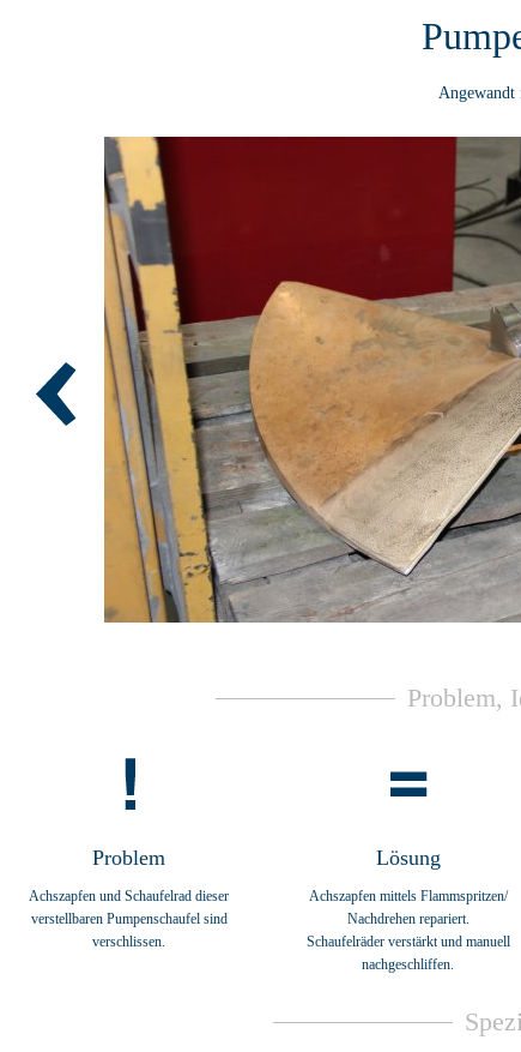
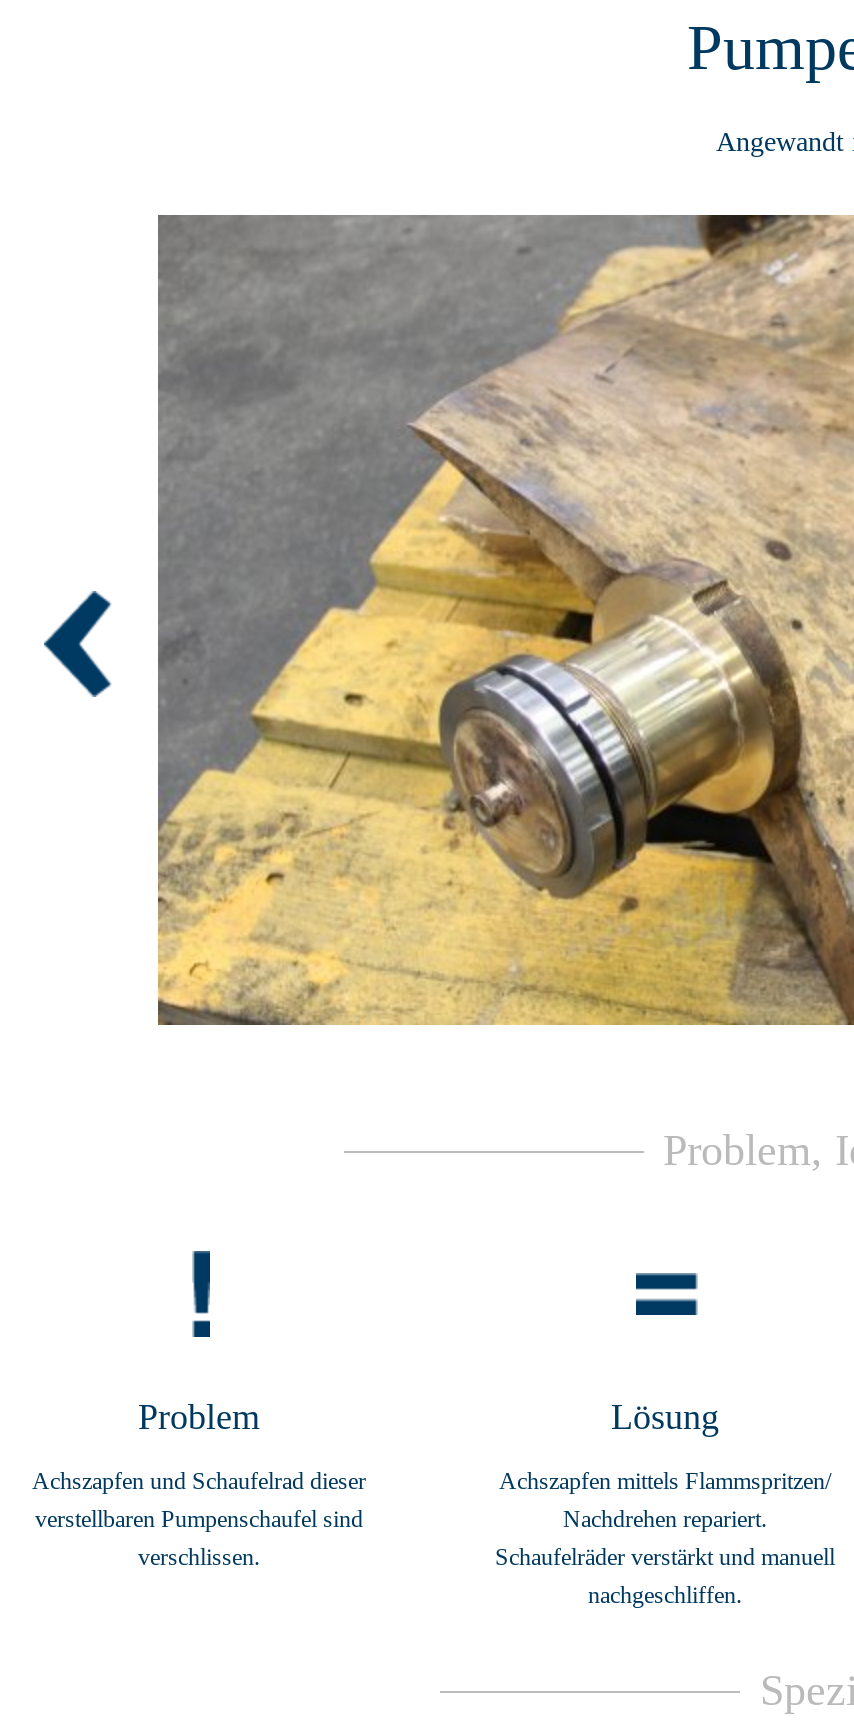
- [image]
+ [image]
